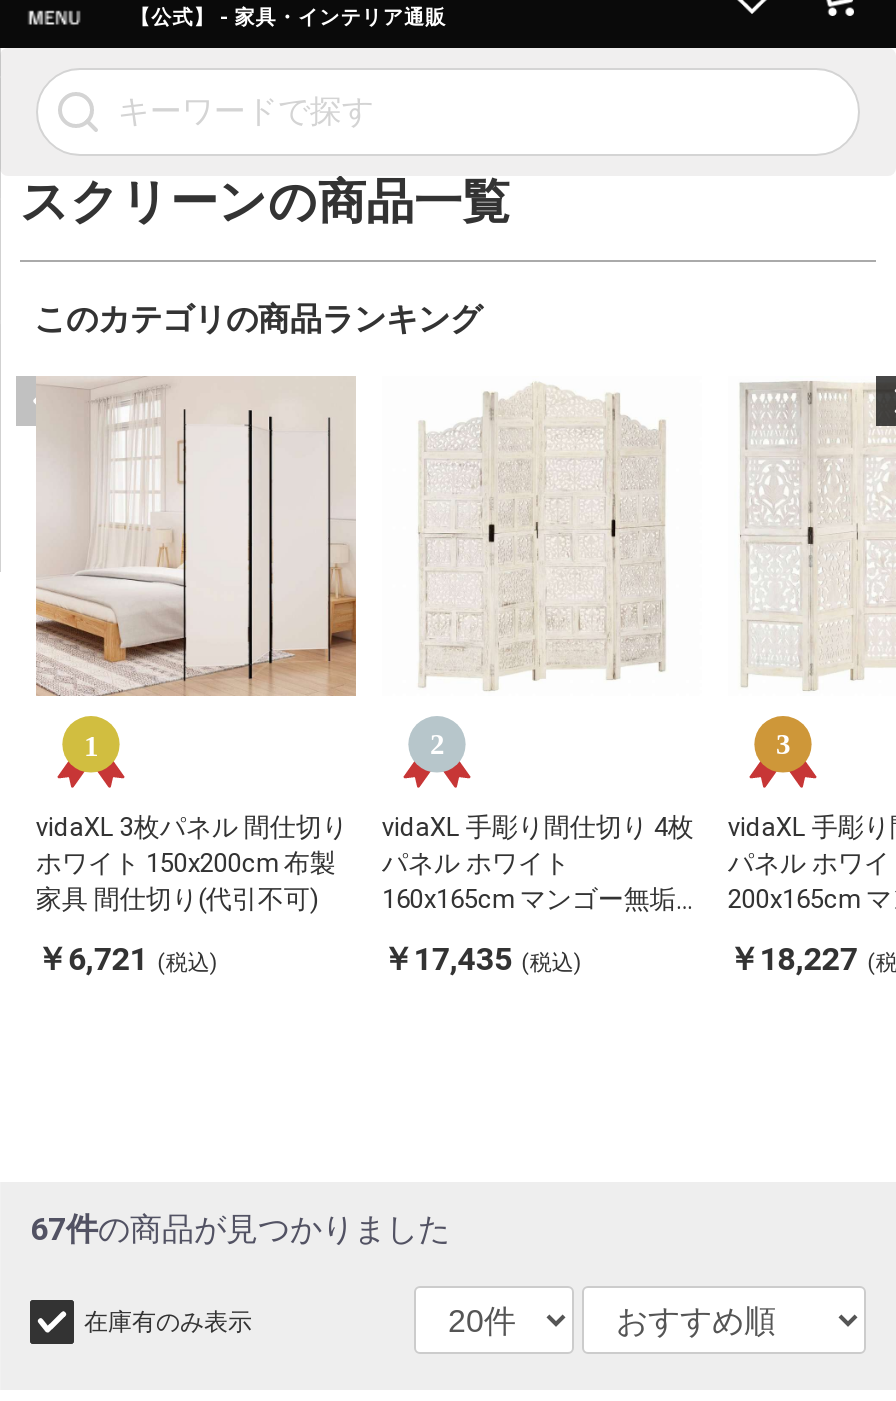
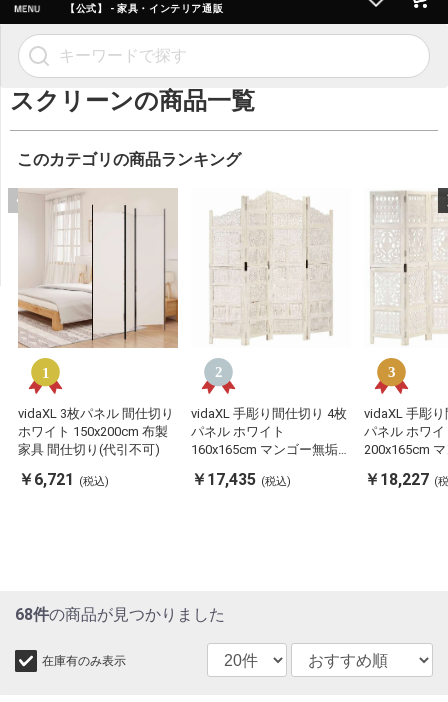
- 67件の商品が見つかりました
+ 68件の商品が見つかりました
